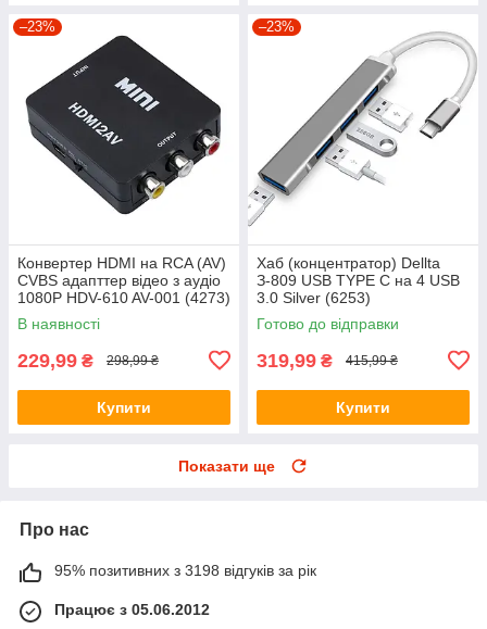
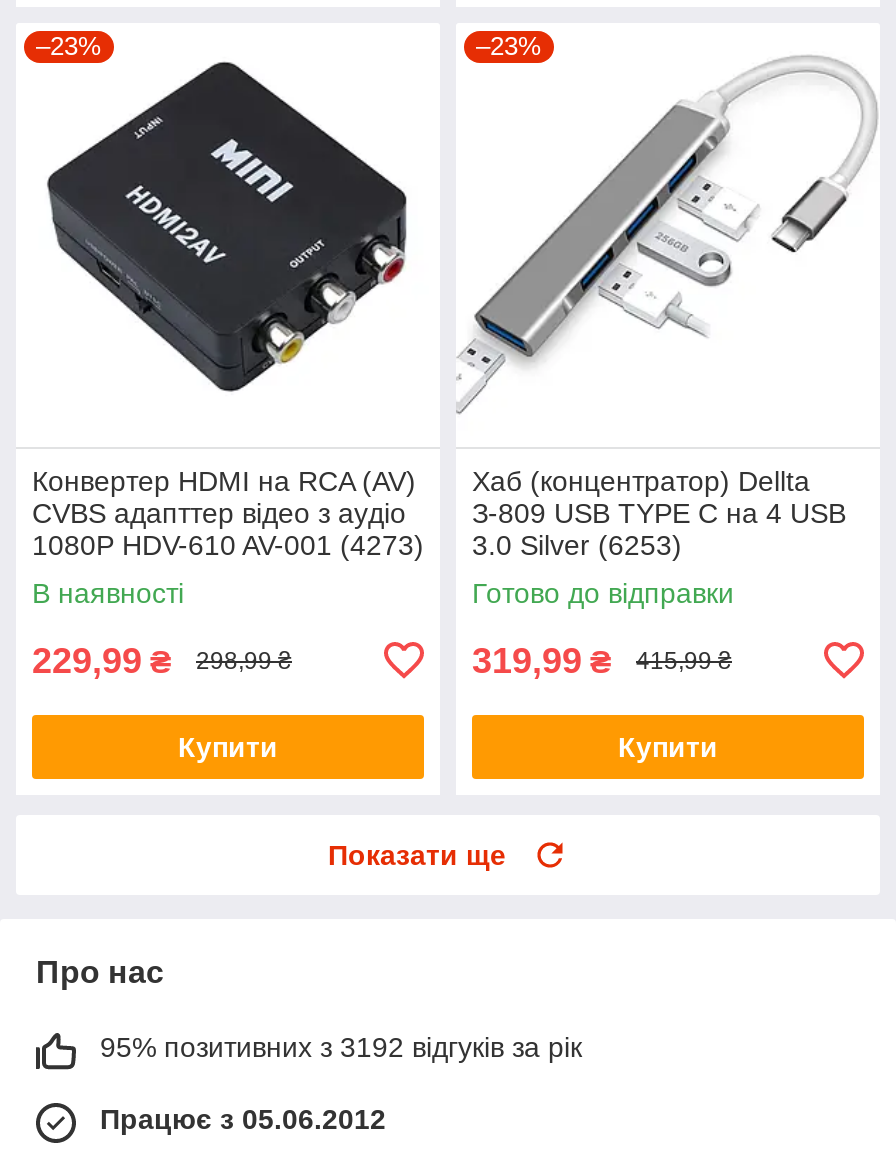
- 95% позитивних з 3198 відгуків за рік
+ 95% позитивних з 3192 відгуків за рік
